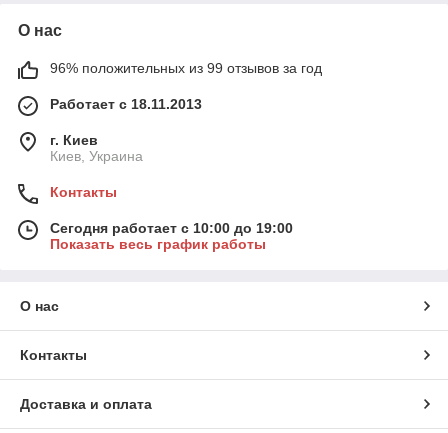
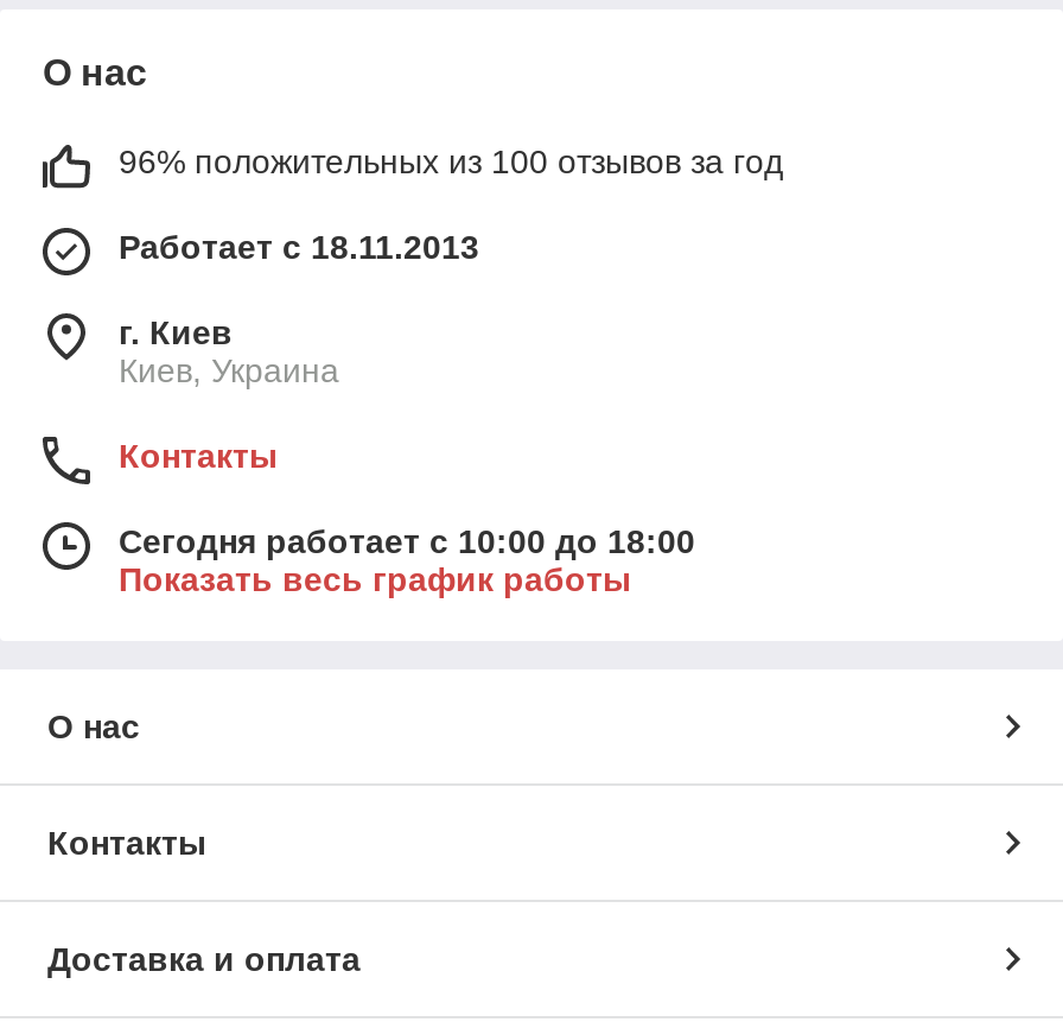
- 96% положительных из 99 отзывов за год
+ 96% положительных из 100 отзывов за год

- Сегодня работает с 10:00 до 19:00
+ Сегодня работает с 10:00 до 18:00
